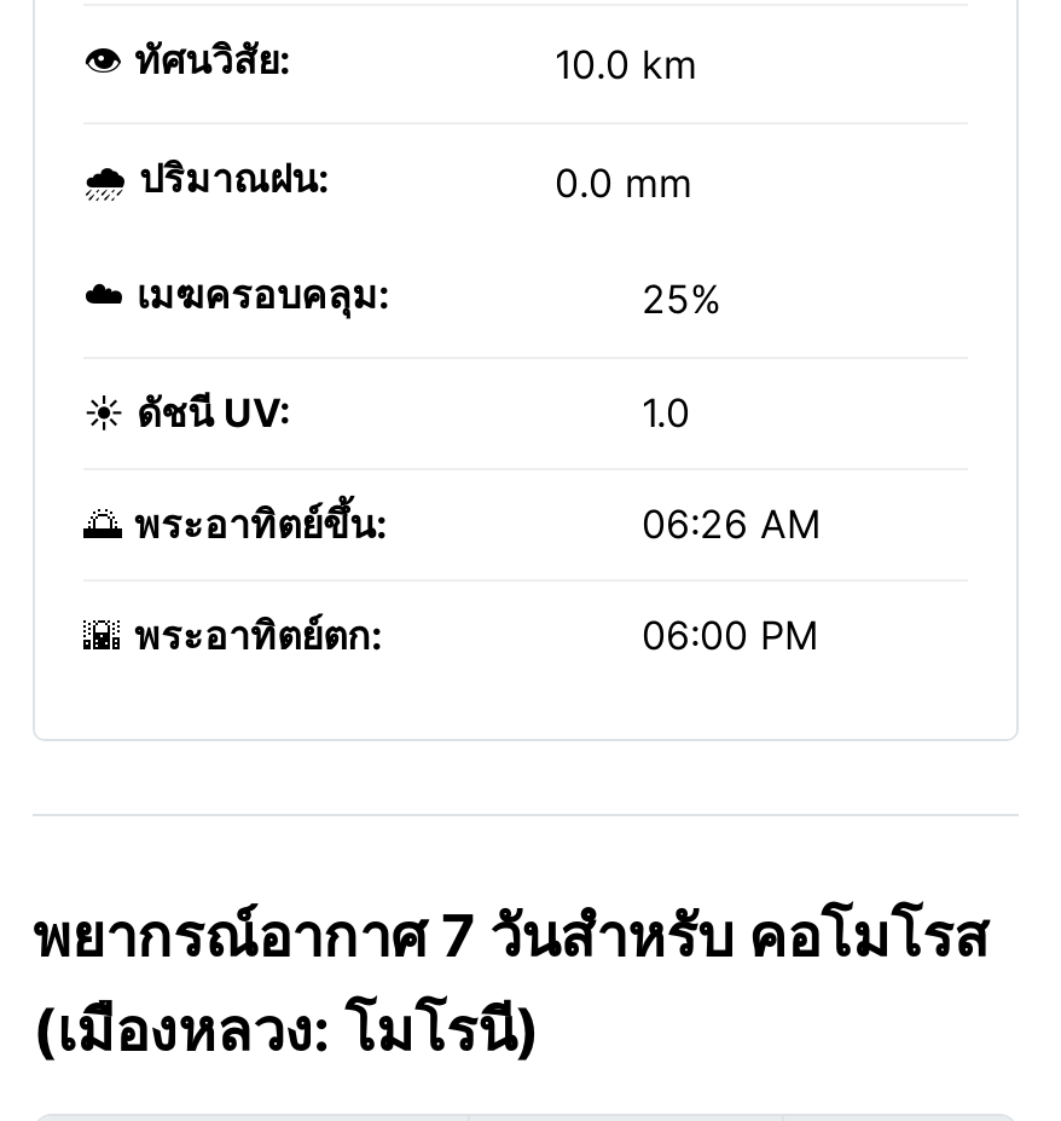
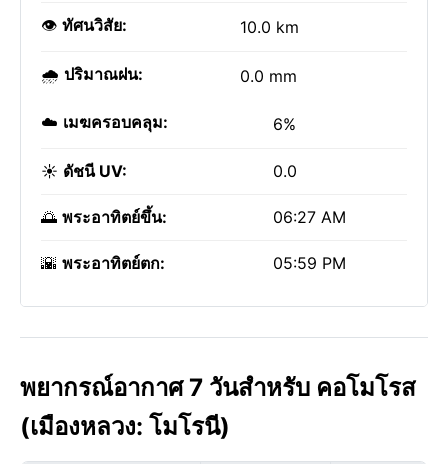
- 25%
+ 6%

- 1.0
+ 0.0

- 06:26 AM
+ 06:27 AM

- 06:00 PM
+ 05:59 PM
